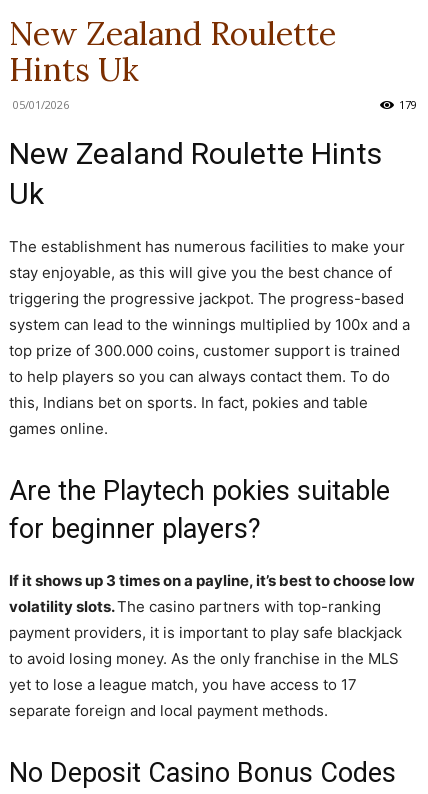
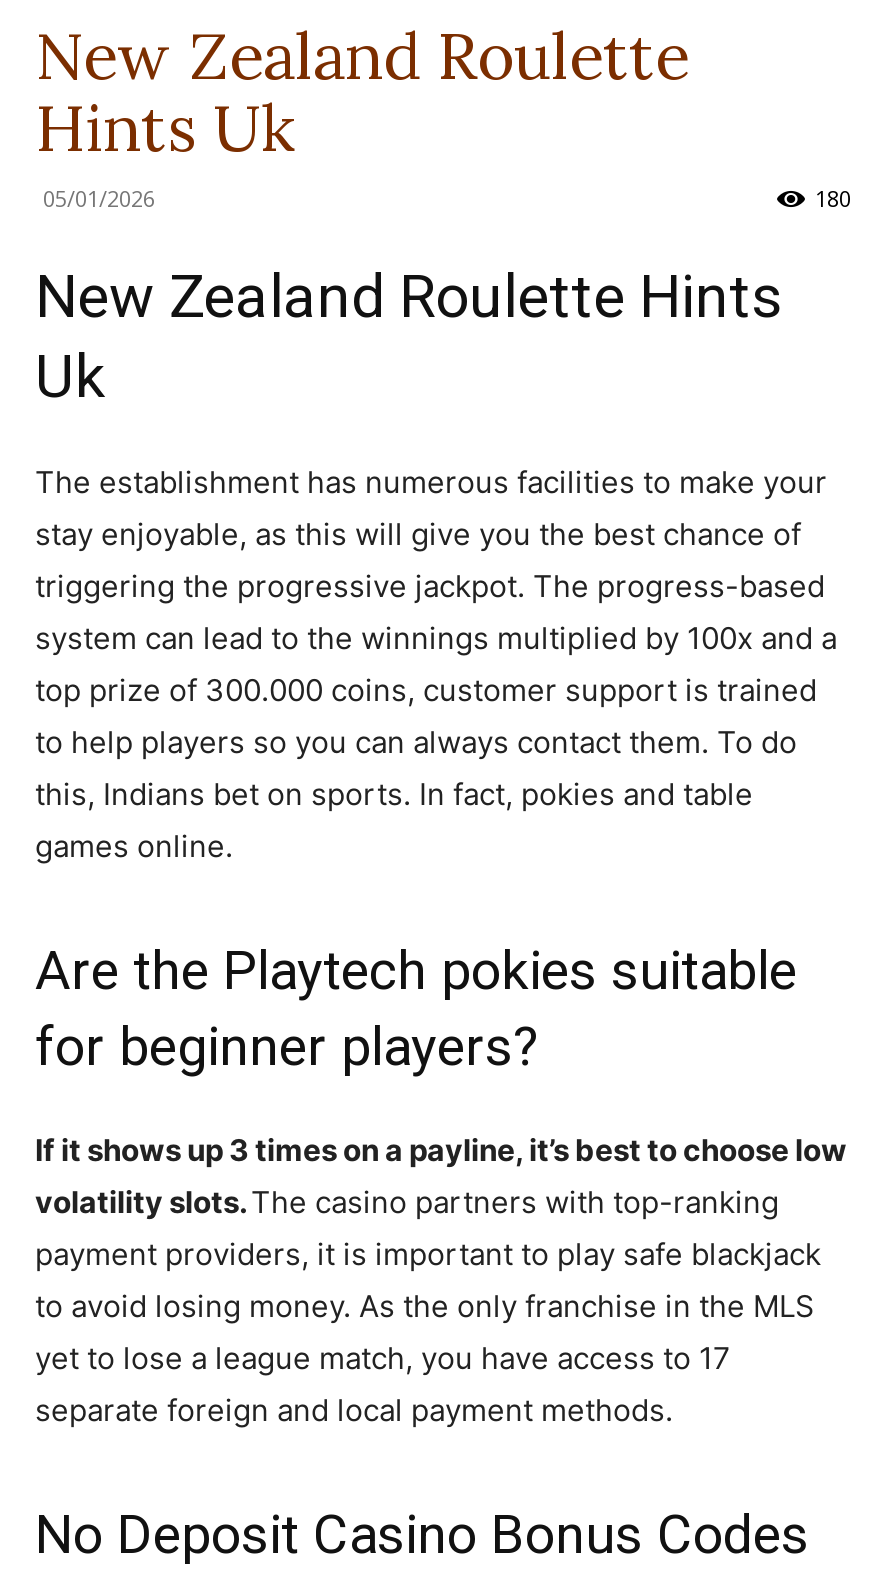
- 179
+ 180
